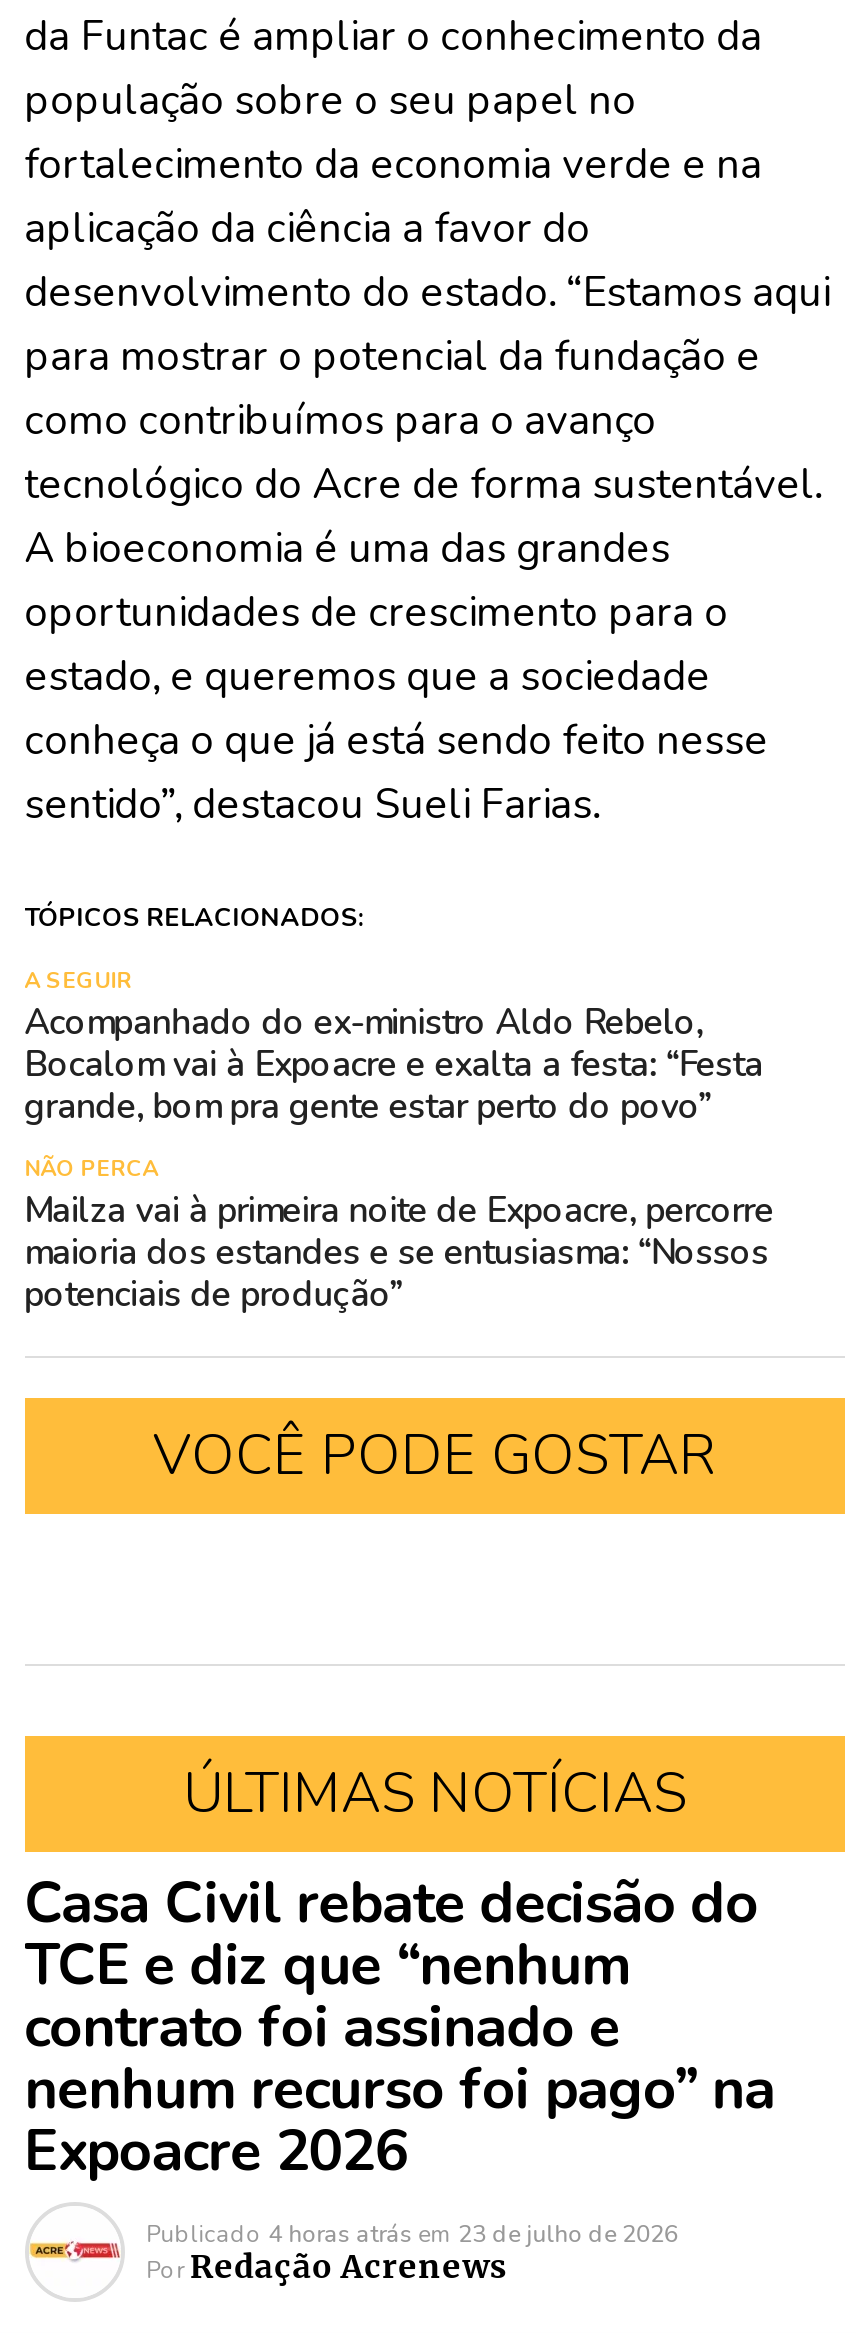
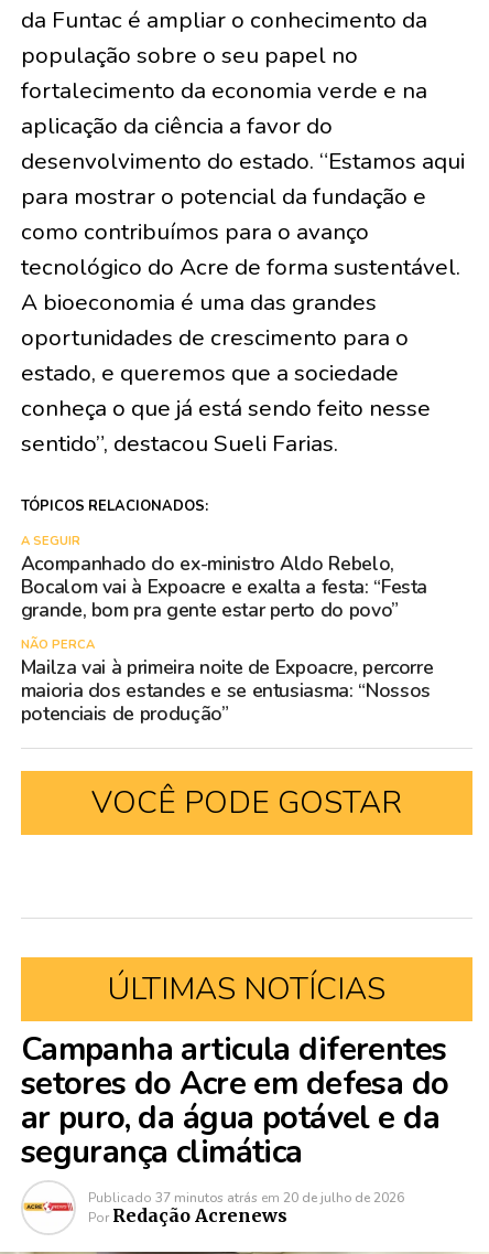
- Casa Civil rebate decisão do
- TCE e diz que “nenhum
- contrato foi assinado e
- nenhum recurso foi pago” na
- Expoacre 2026
- Publicado 4 horas atrás em 23 de julho de 2026
+ Campanha articula diferentes
+ setores do Acre em defesa do
+ ar puro, da água potável e da
+ segurança climática
+ Publicado 37 minutos atrás em 20 de julho de 2026
